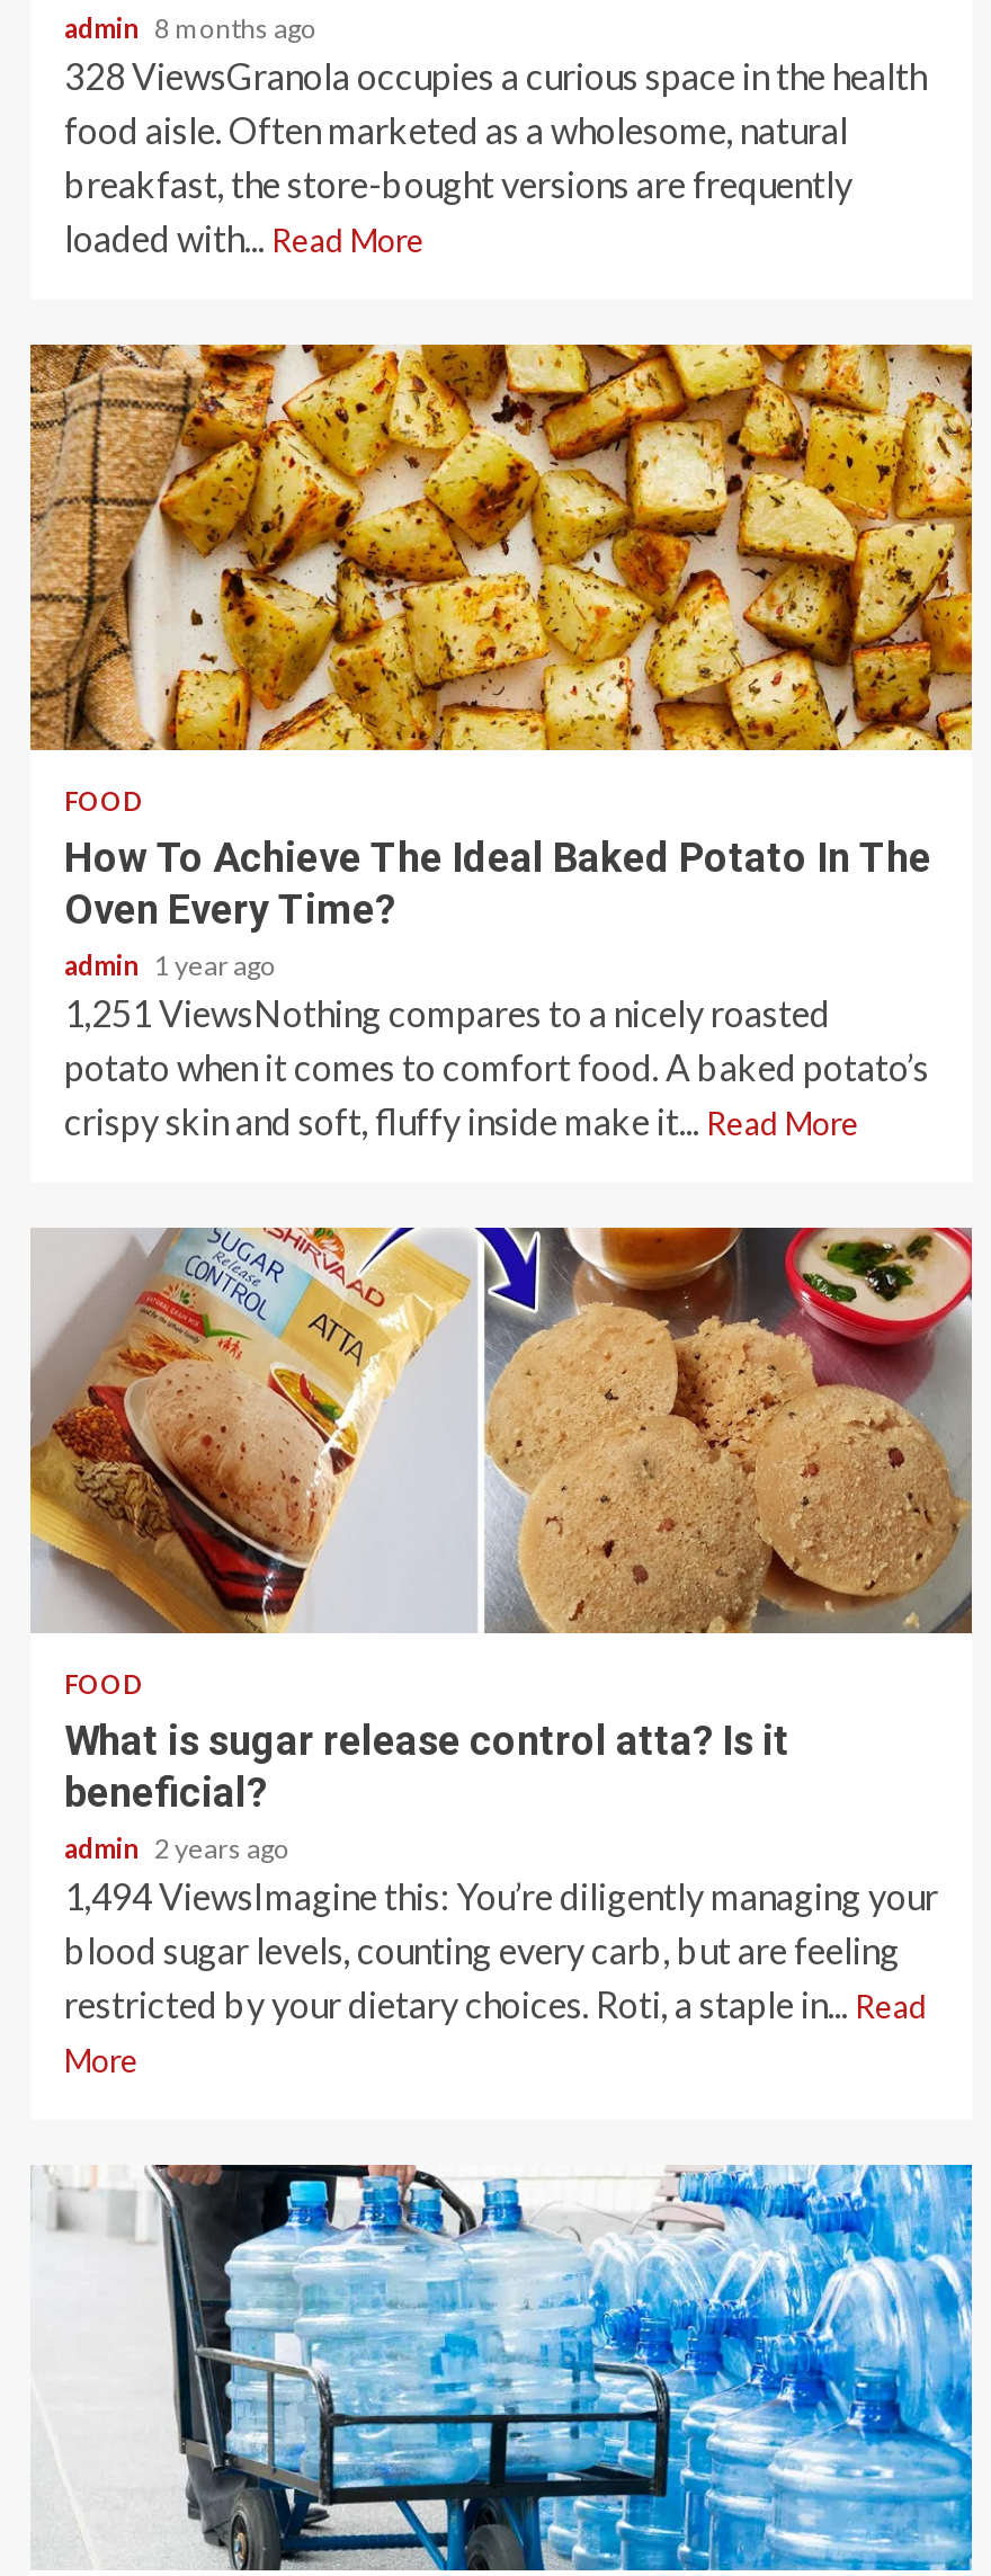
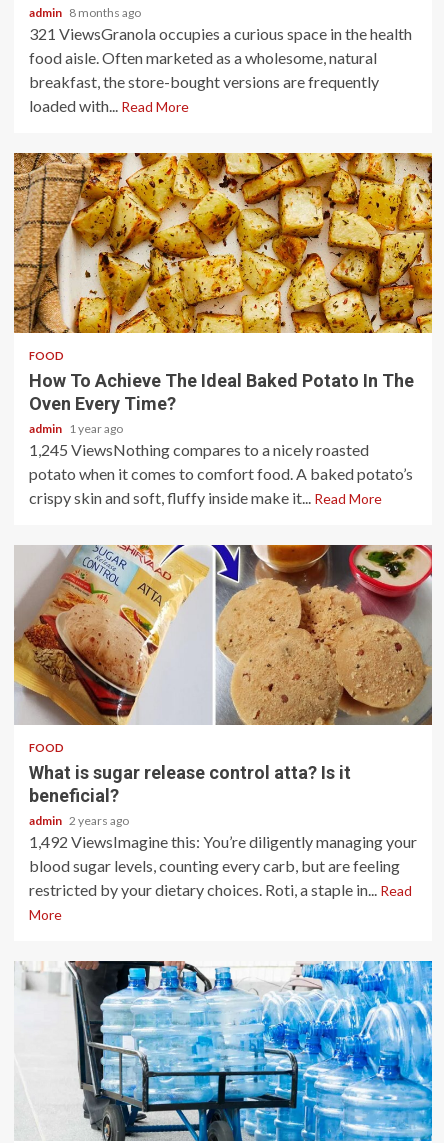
- 328 ViewsGranola occupies a curious space in the health
+ 321 ViewsGranola occupies a curious space in the health

- 1,251 ViewsNothing compares to a nicely roasted
+ 1,245 ViewsNothing compares to a nicely roasted

- 1,494 ViewsImagine this: You’re diligently managing your
+ 1,492 ViewsImagine this: You’re diligently managing your
